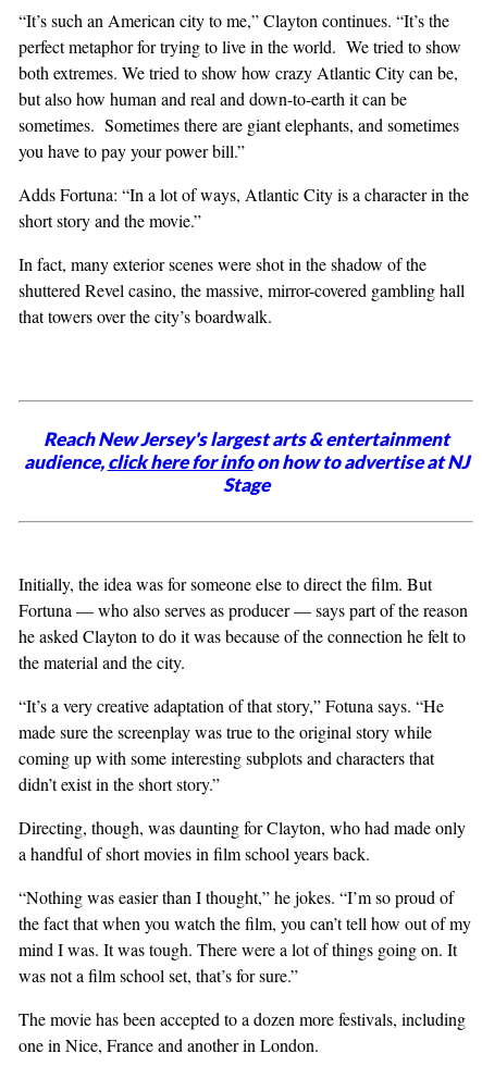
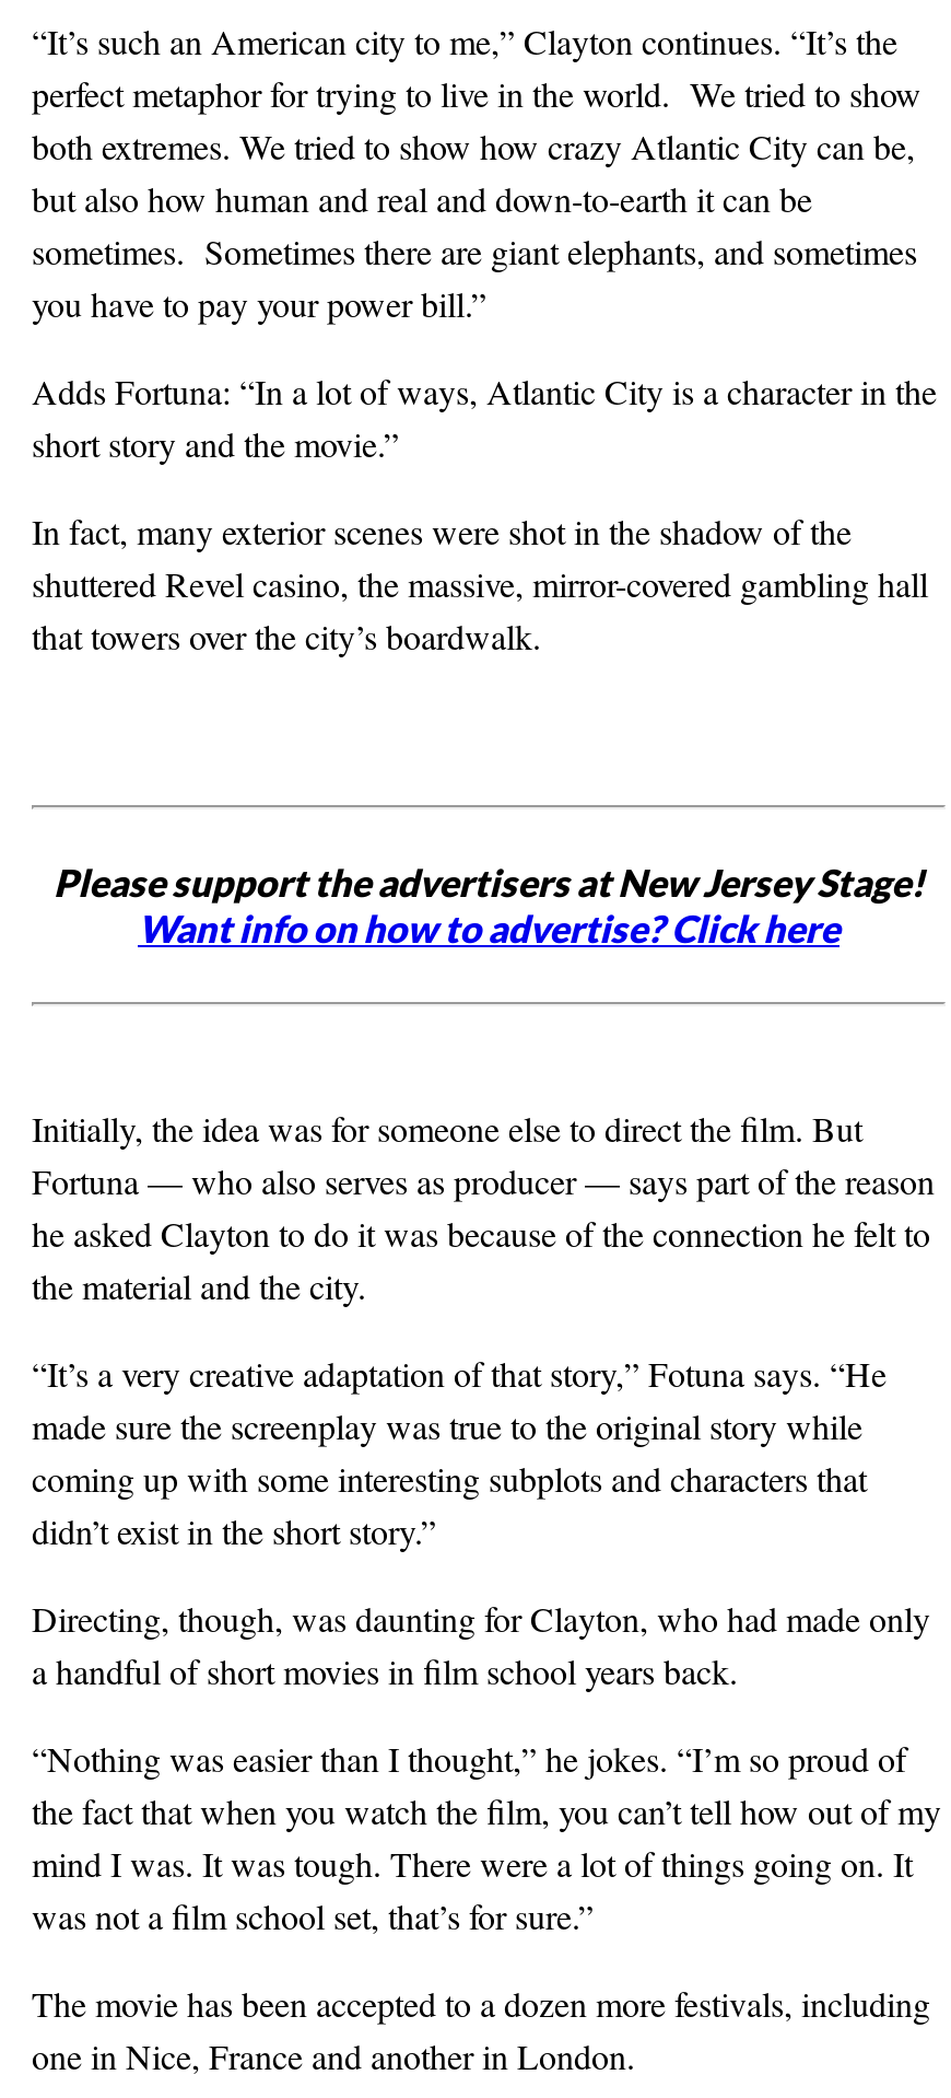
- Reach New Jersey's largest arts & entertainment
- audience, click here for infoon how to advertise at NJ
- Stage
+ Please support the advertisers at New Jersey Stage!
+ Want info on how to advertise? Click here
